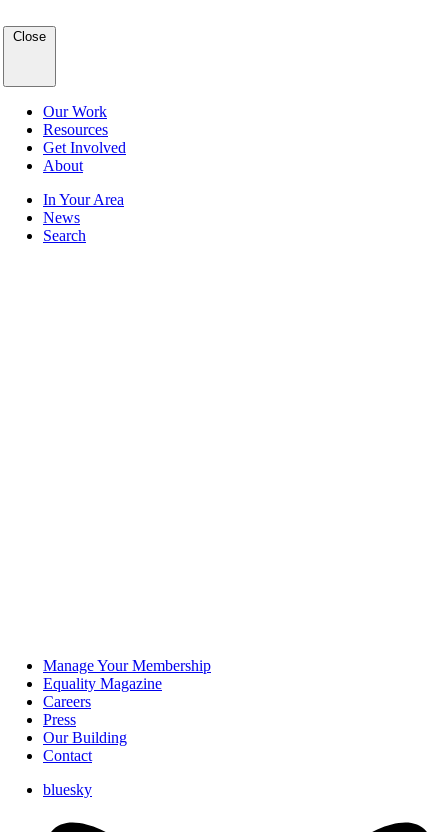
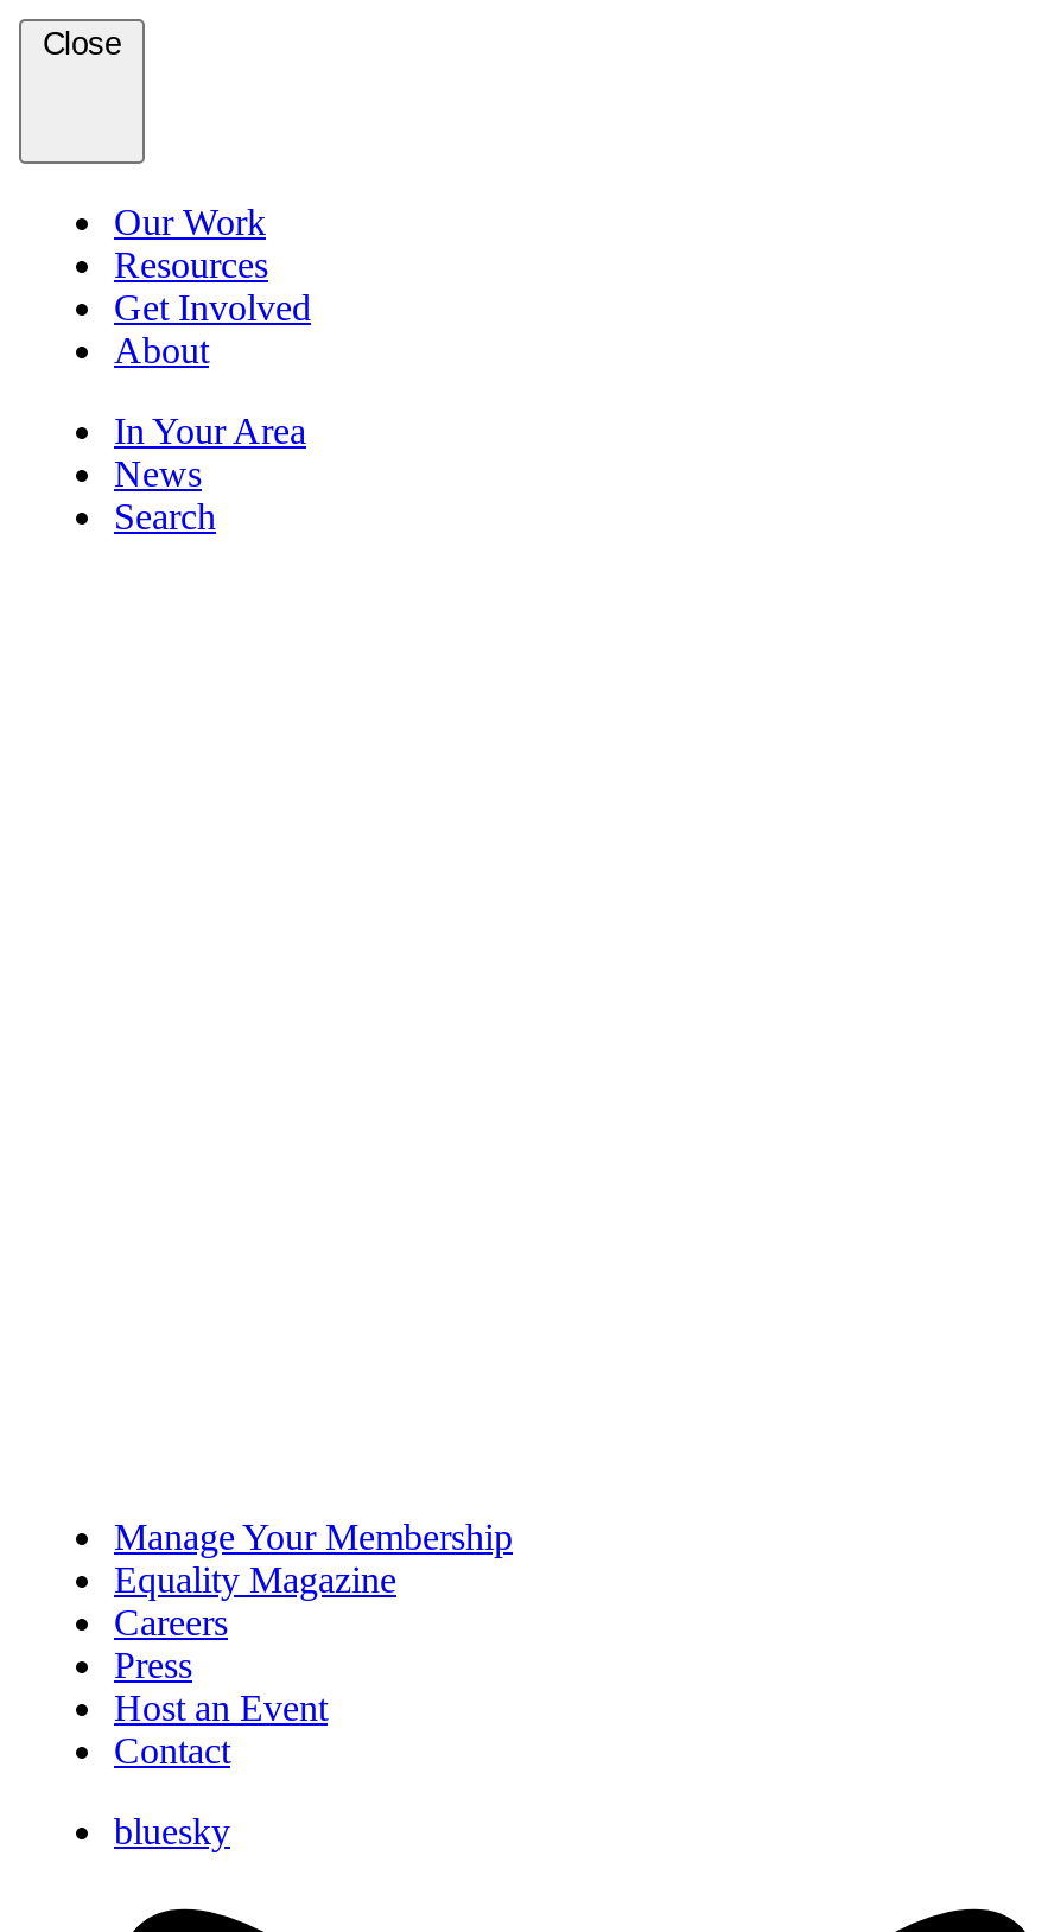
- Our Building
+ Host an Event
